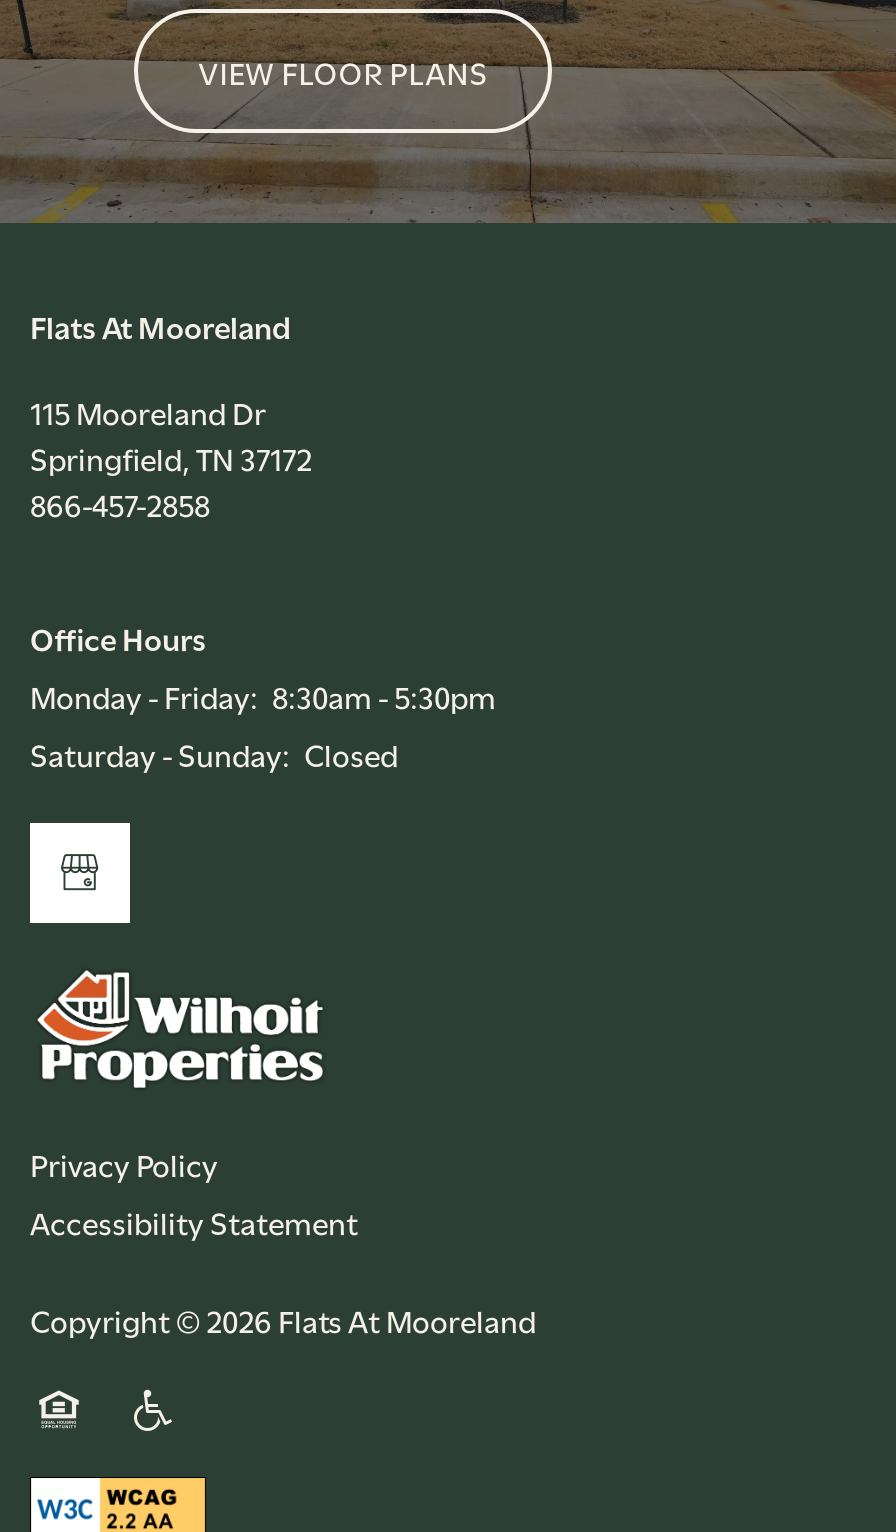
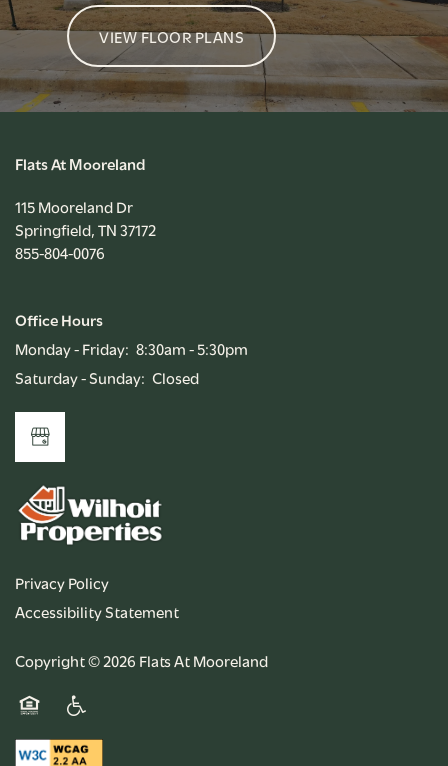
- 866-457-2858
+ 855-804-0076
